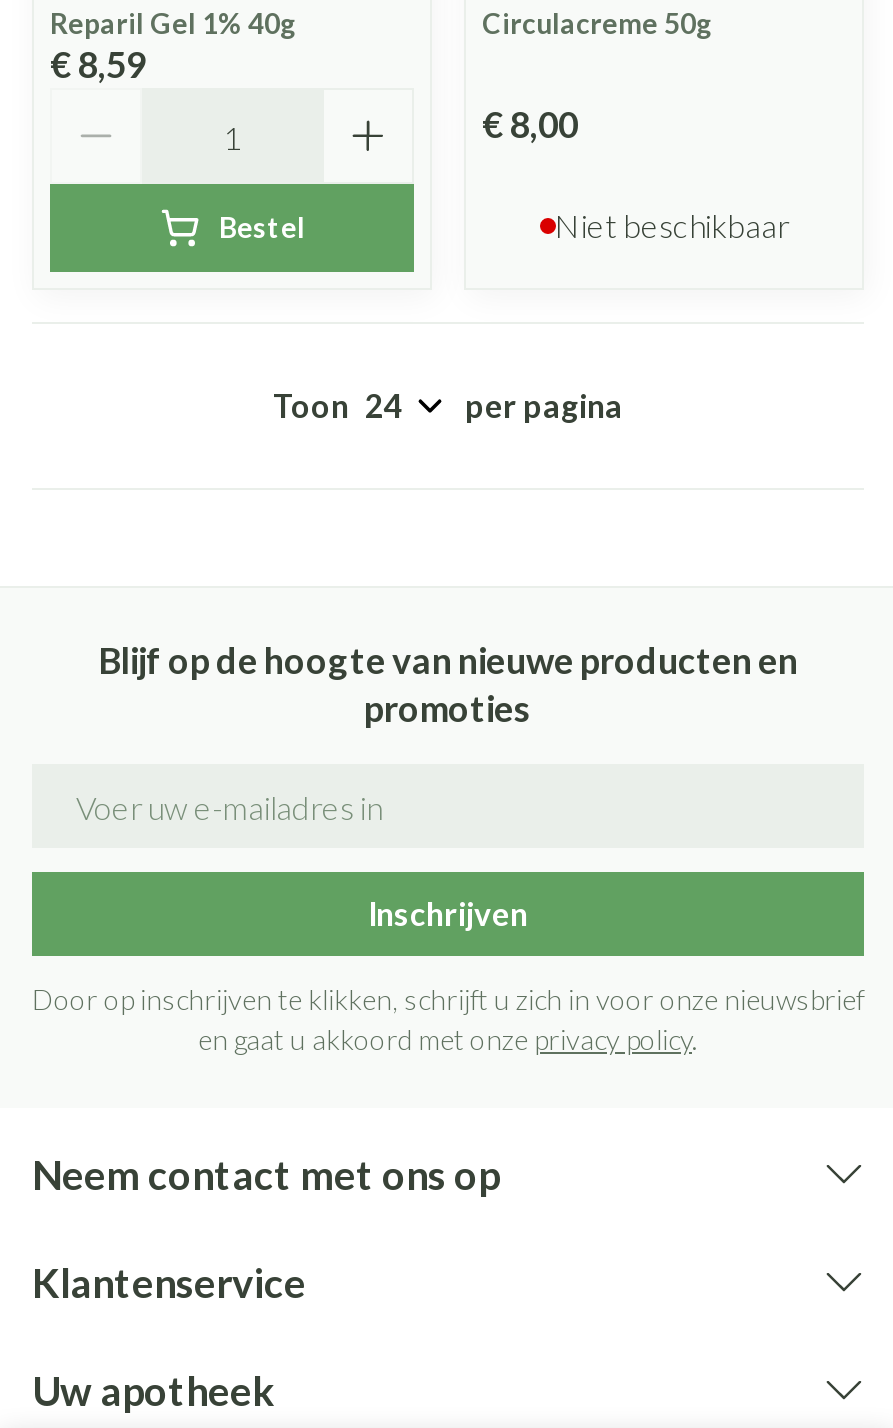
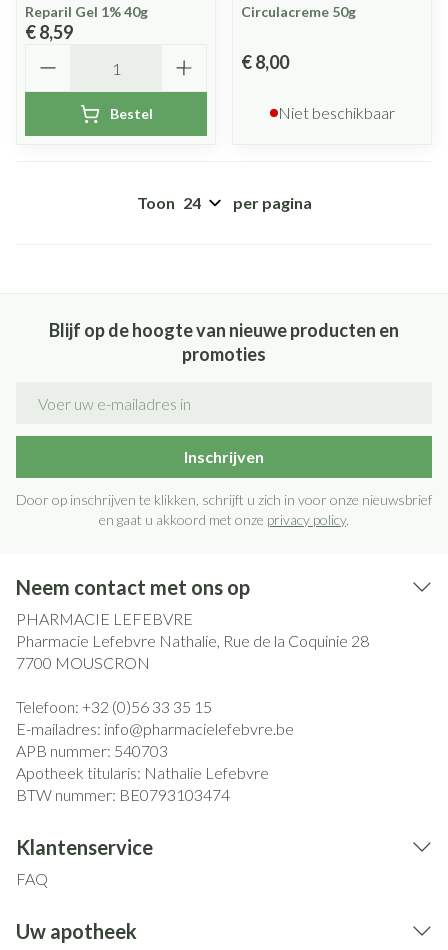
+ PHARMACIE LEFEBVRE
+ Pharmacie Lefebvre Nathalie, Rue de la Coquinie 28
+ 7700 MOUSCRON
+ Telefoon: +32 (0)56 33 35 15
+ E-mailadres: info@pharmacielefebvre.be
+ APB nummer: 540703
+ Apotheek titularis: Nathalie Lefebvre
+ BTW nummer: BE0793103474

+ FAQ
